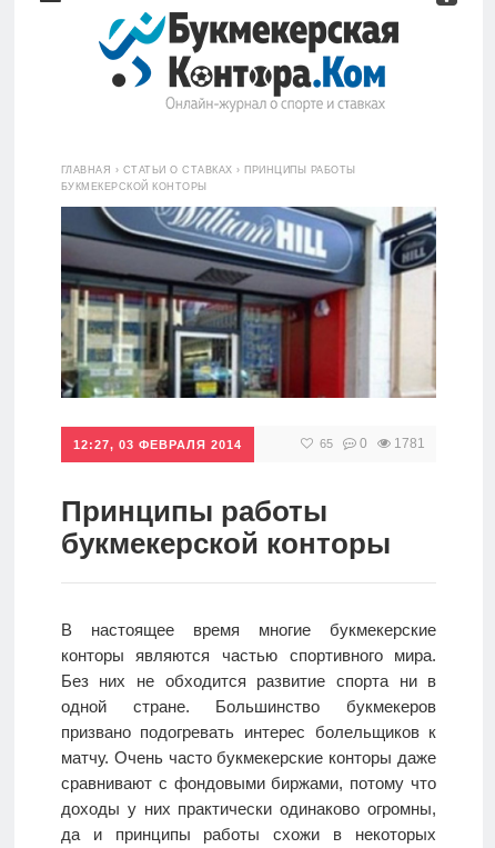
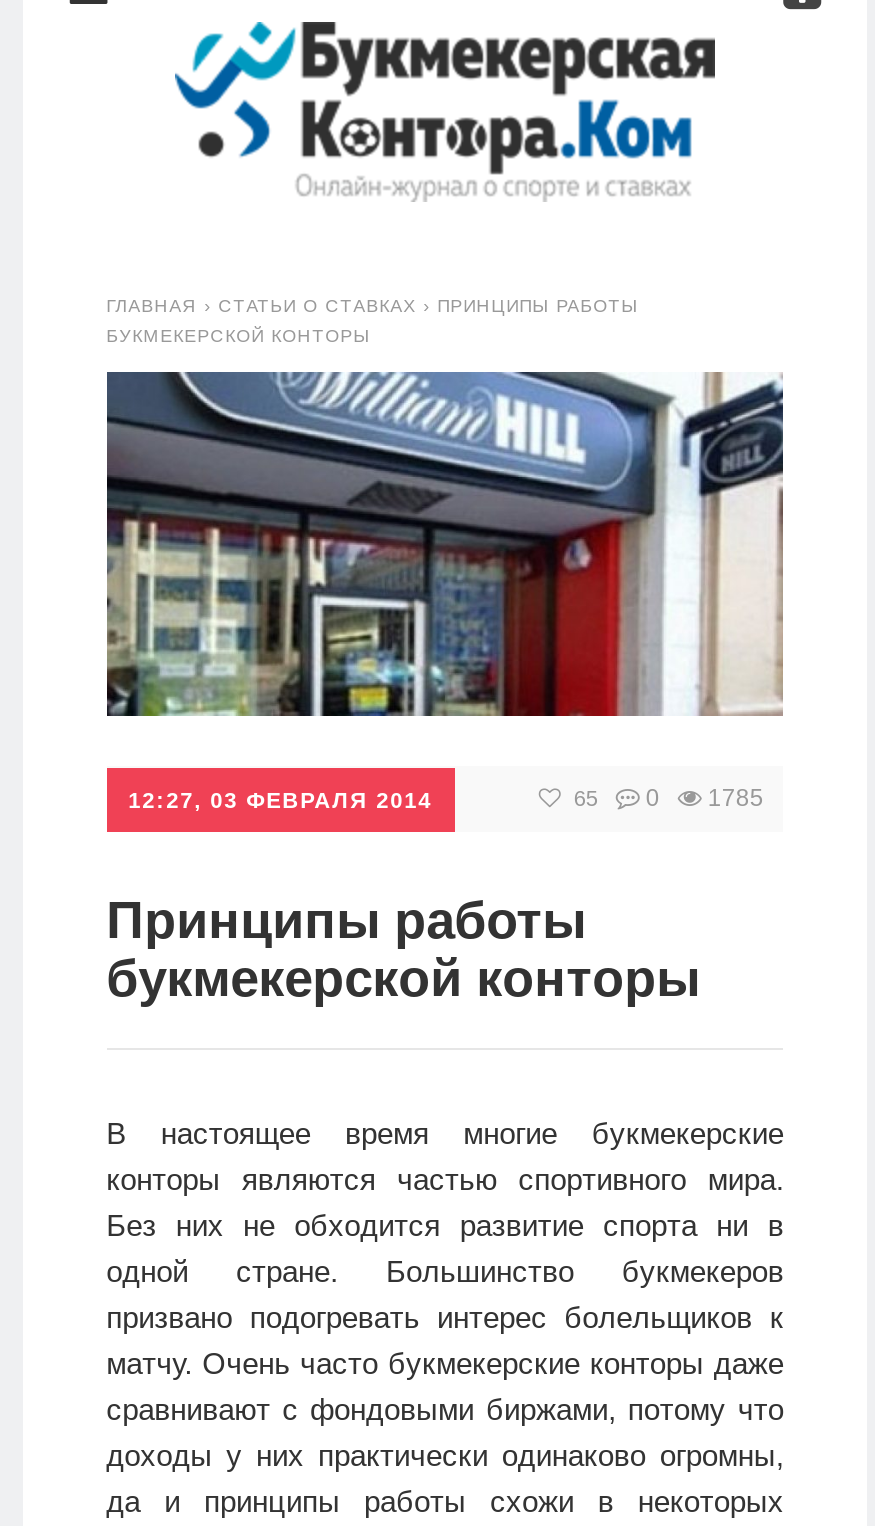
- 65 0 1781
+ 65 0 1785
